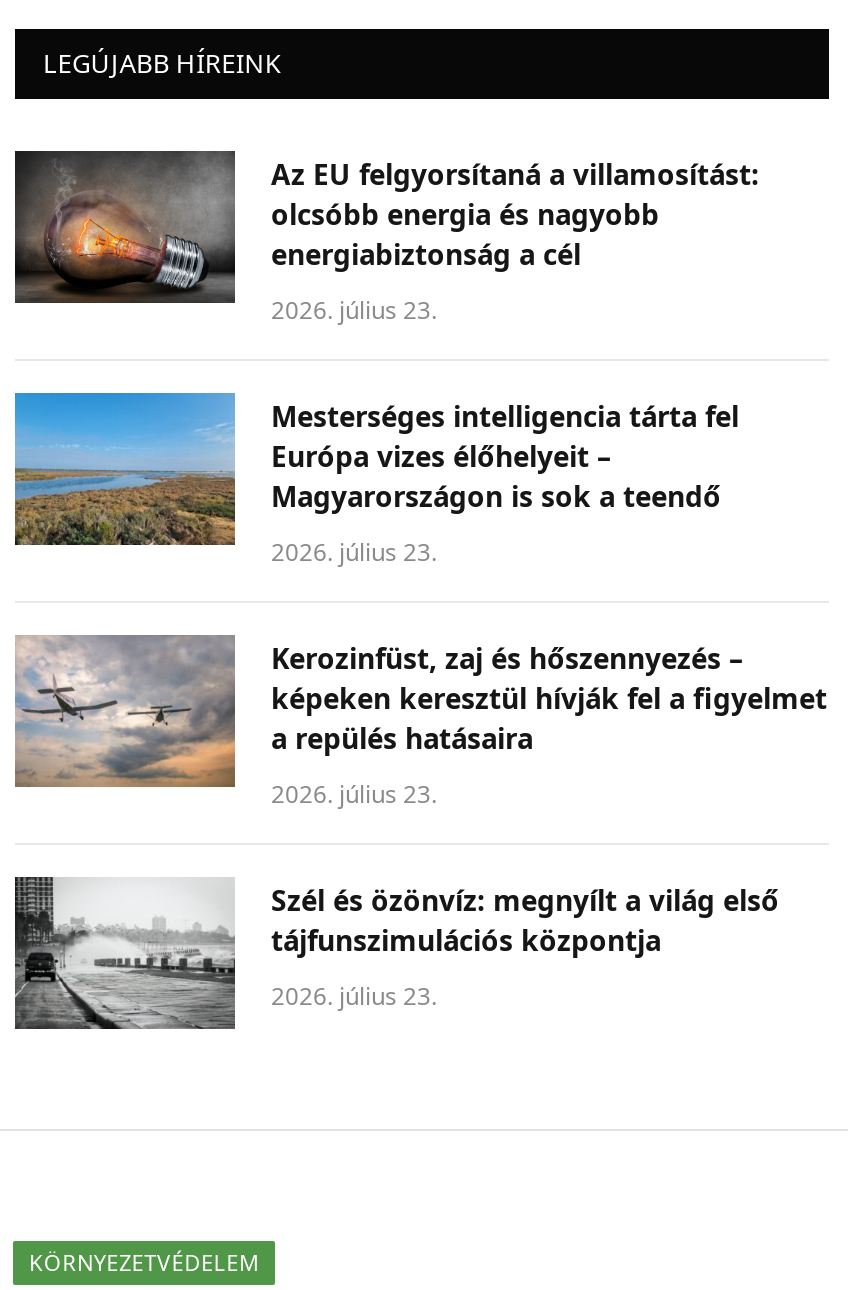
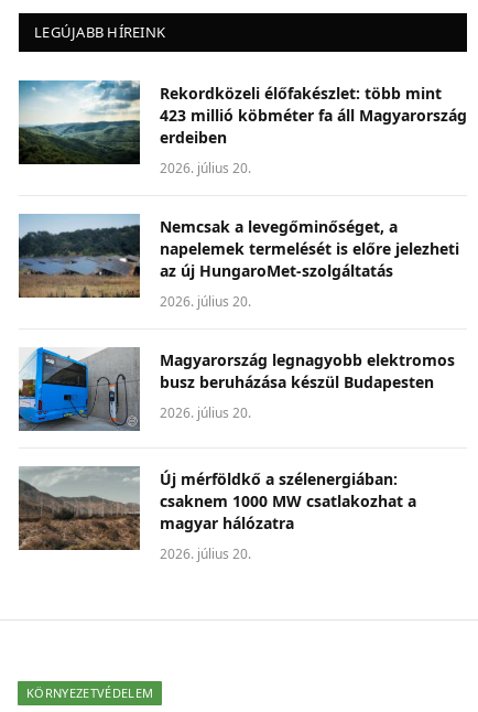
- [image]
- Az EU felgyorsítaná a villamosítást:
- olcsóbb energia és nagyobb
- energiabiztonság a cél
+ [image]
+ Rekordközeli élőfakészlet: több mint
+ 423 millió köbméter fa áll Magyarország
+ erdeiben

- 2026. július 23.
+ 2026. július 20.

- [image]
- Mesterséges intelligencia tárta fel
- Európa vizes élőhelyeit –
- Magyarországon is sok a teendő
+ [image]
+ Nemcsak a levegőminőséget, a
+ napelemek termelését is előre jelezheti
+ az új HungaroMet-szolgáltatás

- 2026. július 23.
+ 2026. július 20.

- [image]
- Kerozinfüst, zaj és hőszennyezés –
- képeken keresztül hívják fel a figyelmet
- a repülés hatásaira
+ [image]
+ Magyarország legnagyobb elektromos
+ busz beruházása készül Budapesten

- 2026. július 23.
+ 2026. július 20.

- [image]
- Szél és özönvíz: megnyílt a világ első
- tájfunszimulációs központja
+ [image]
+ Új mérföldkő a szélenergiában:
+ csaknem 1000 MW csatlakozhat a
+ magyar hálózatra

- 2026. július 23.
+ 2026. július 20.
